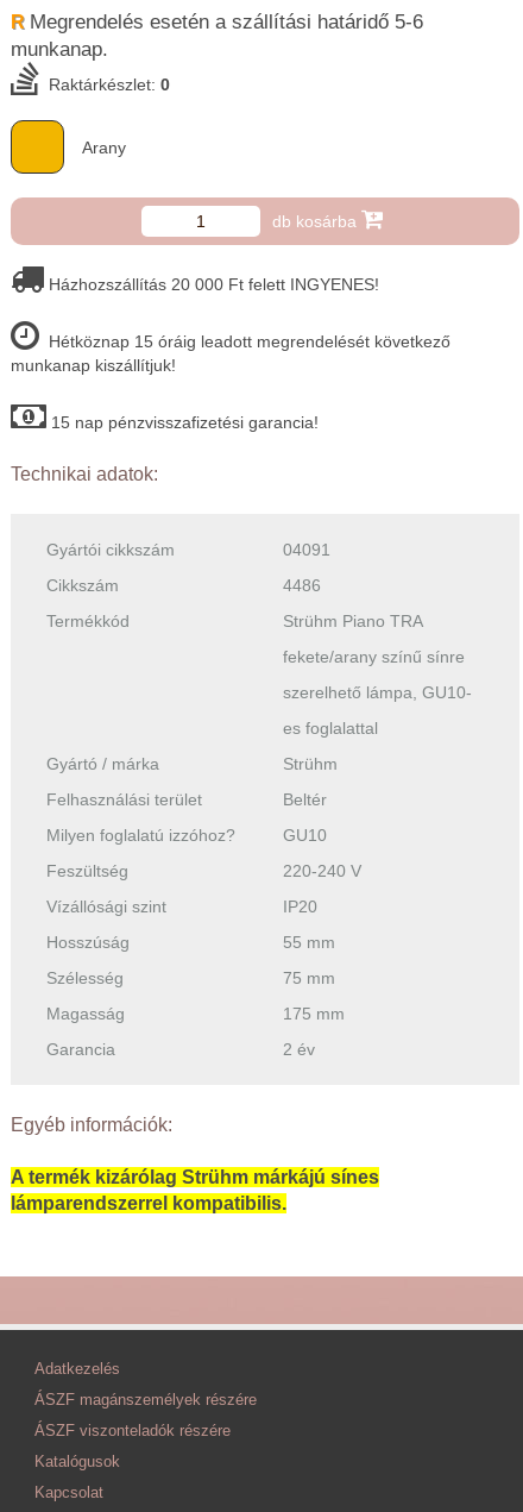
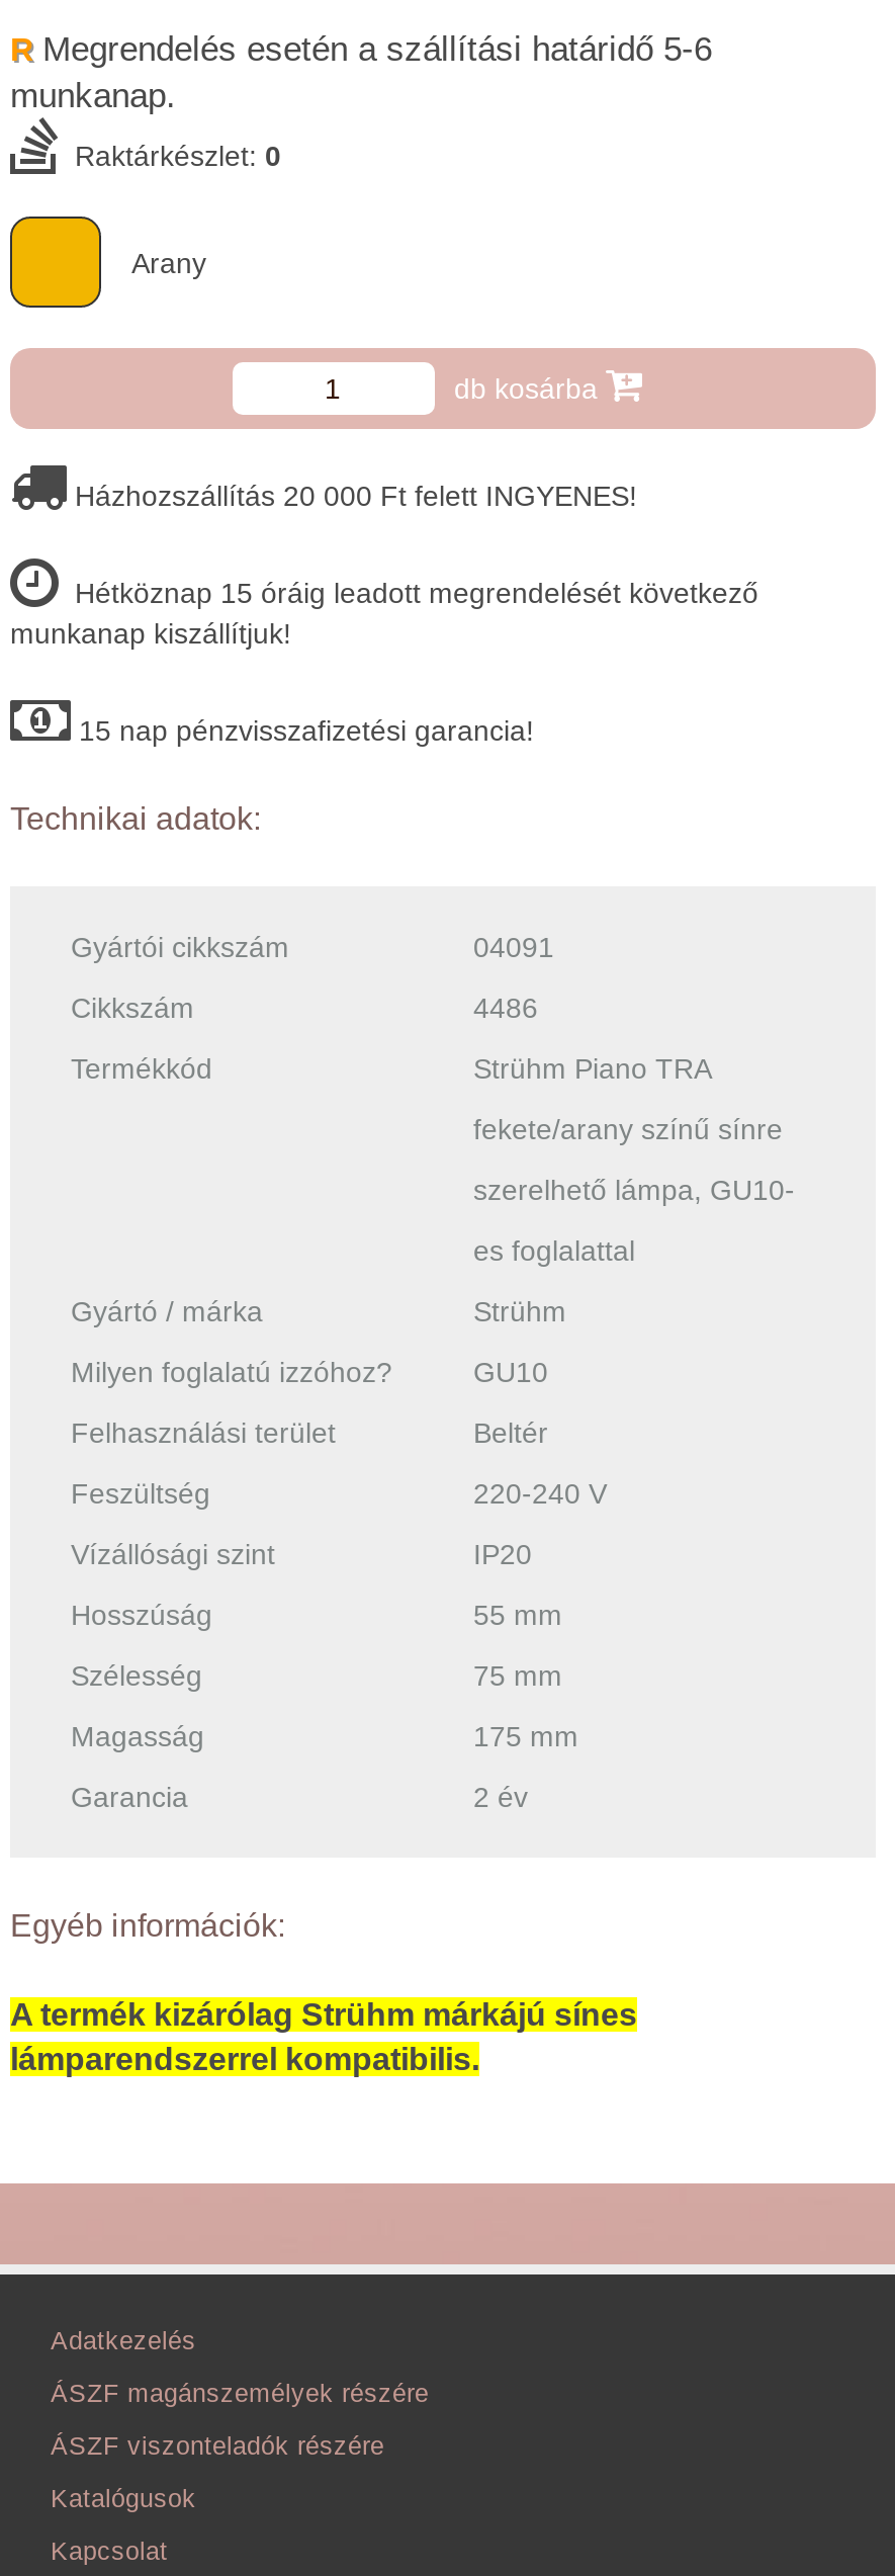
moved down: Felhasználási terület | Beltér

moved up: Milyen foglalatú izzóhoz? | GU10
